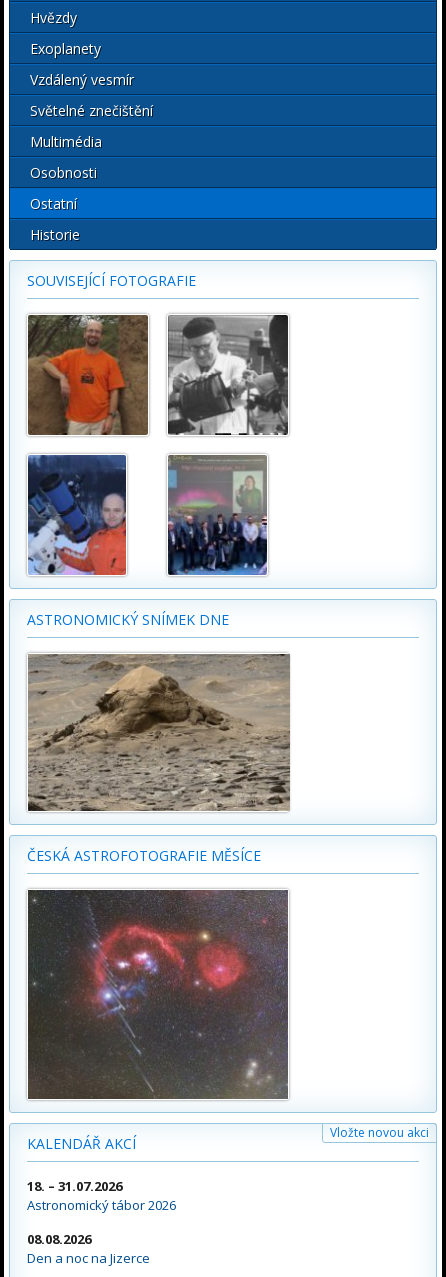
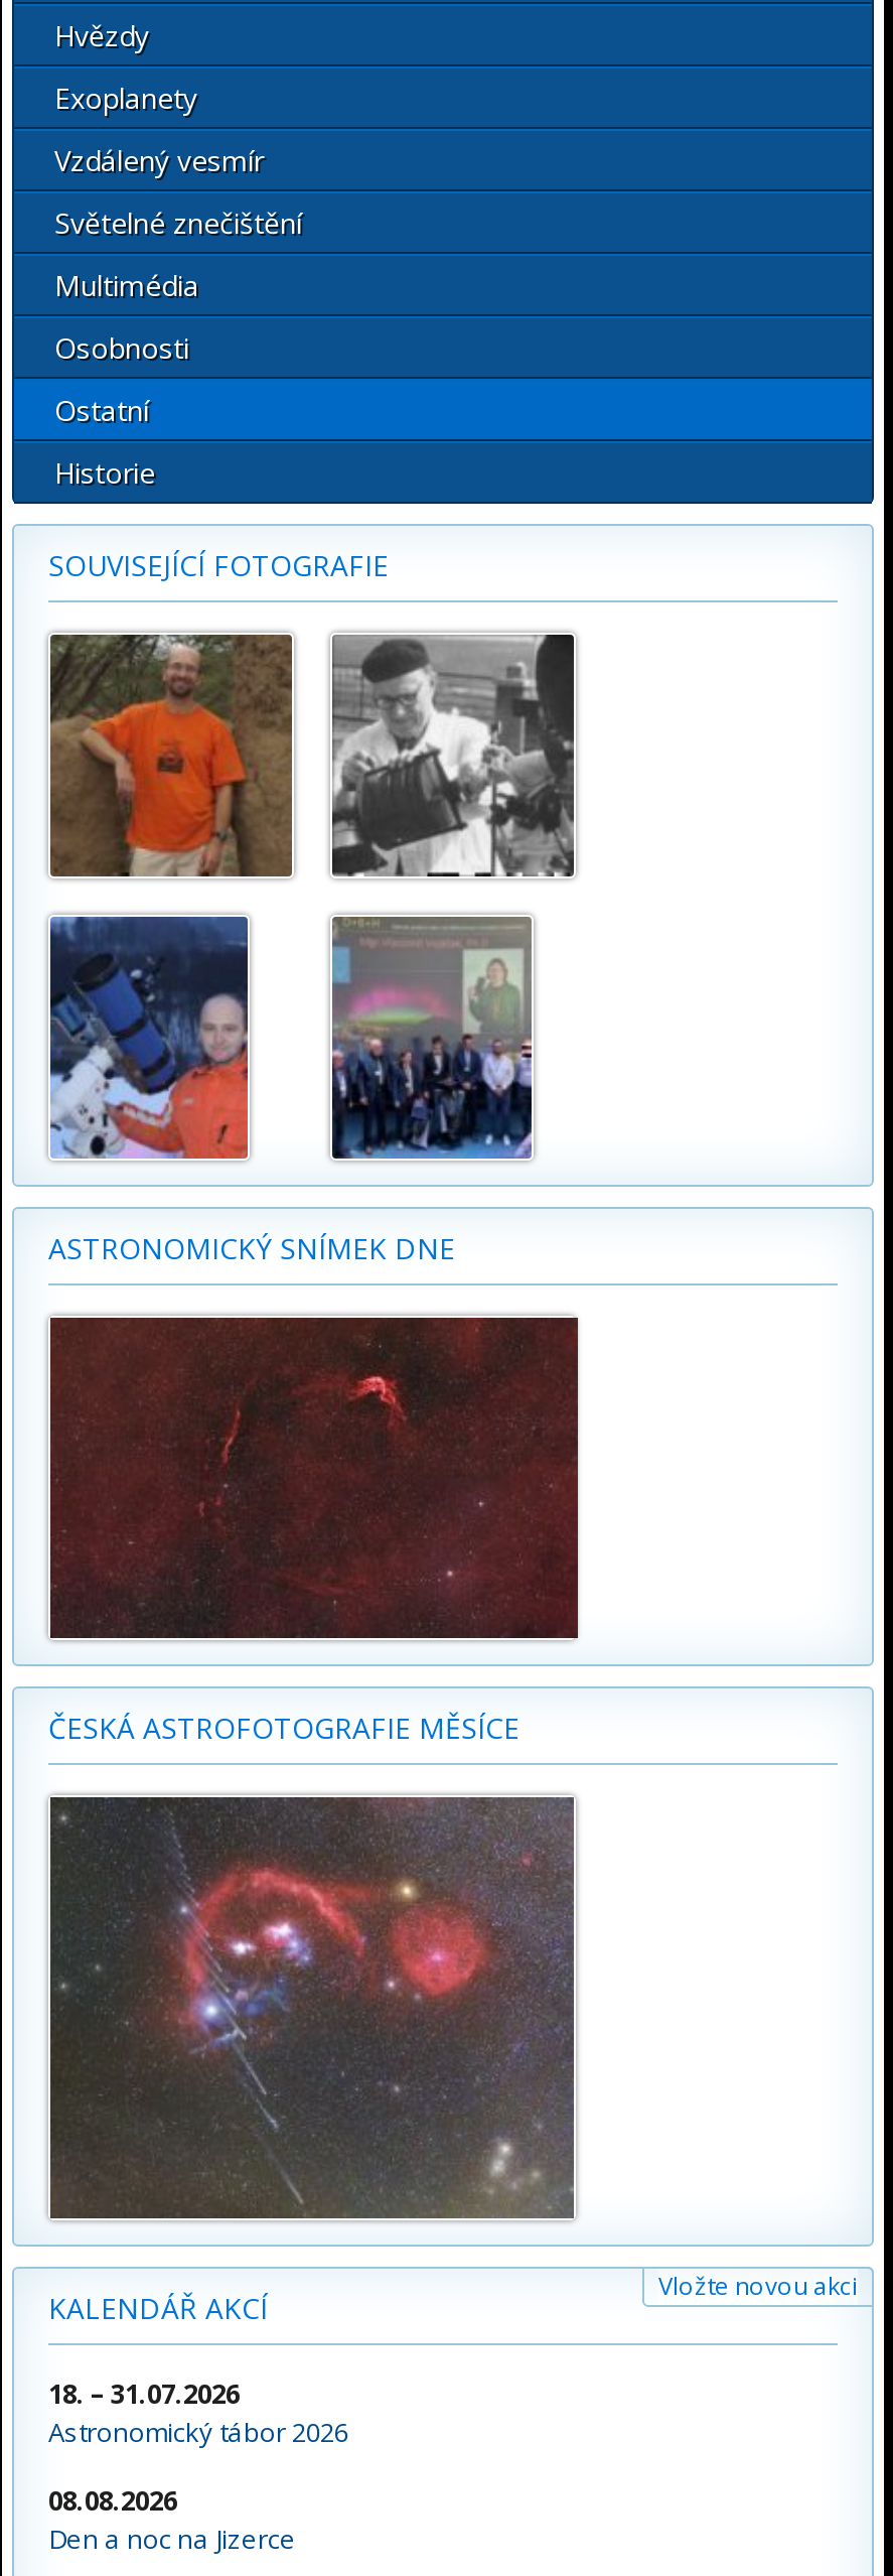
- [image]
+ [image]
